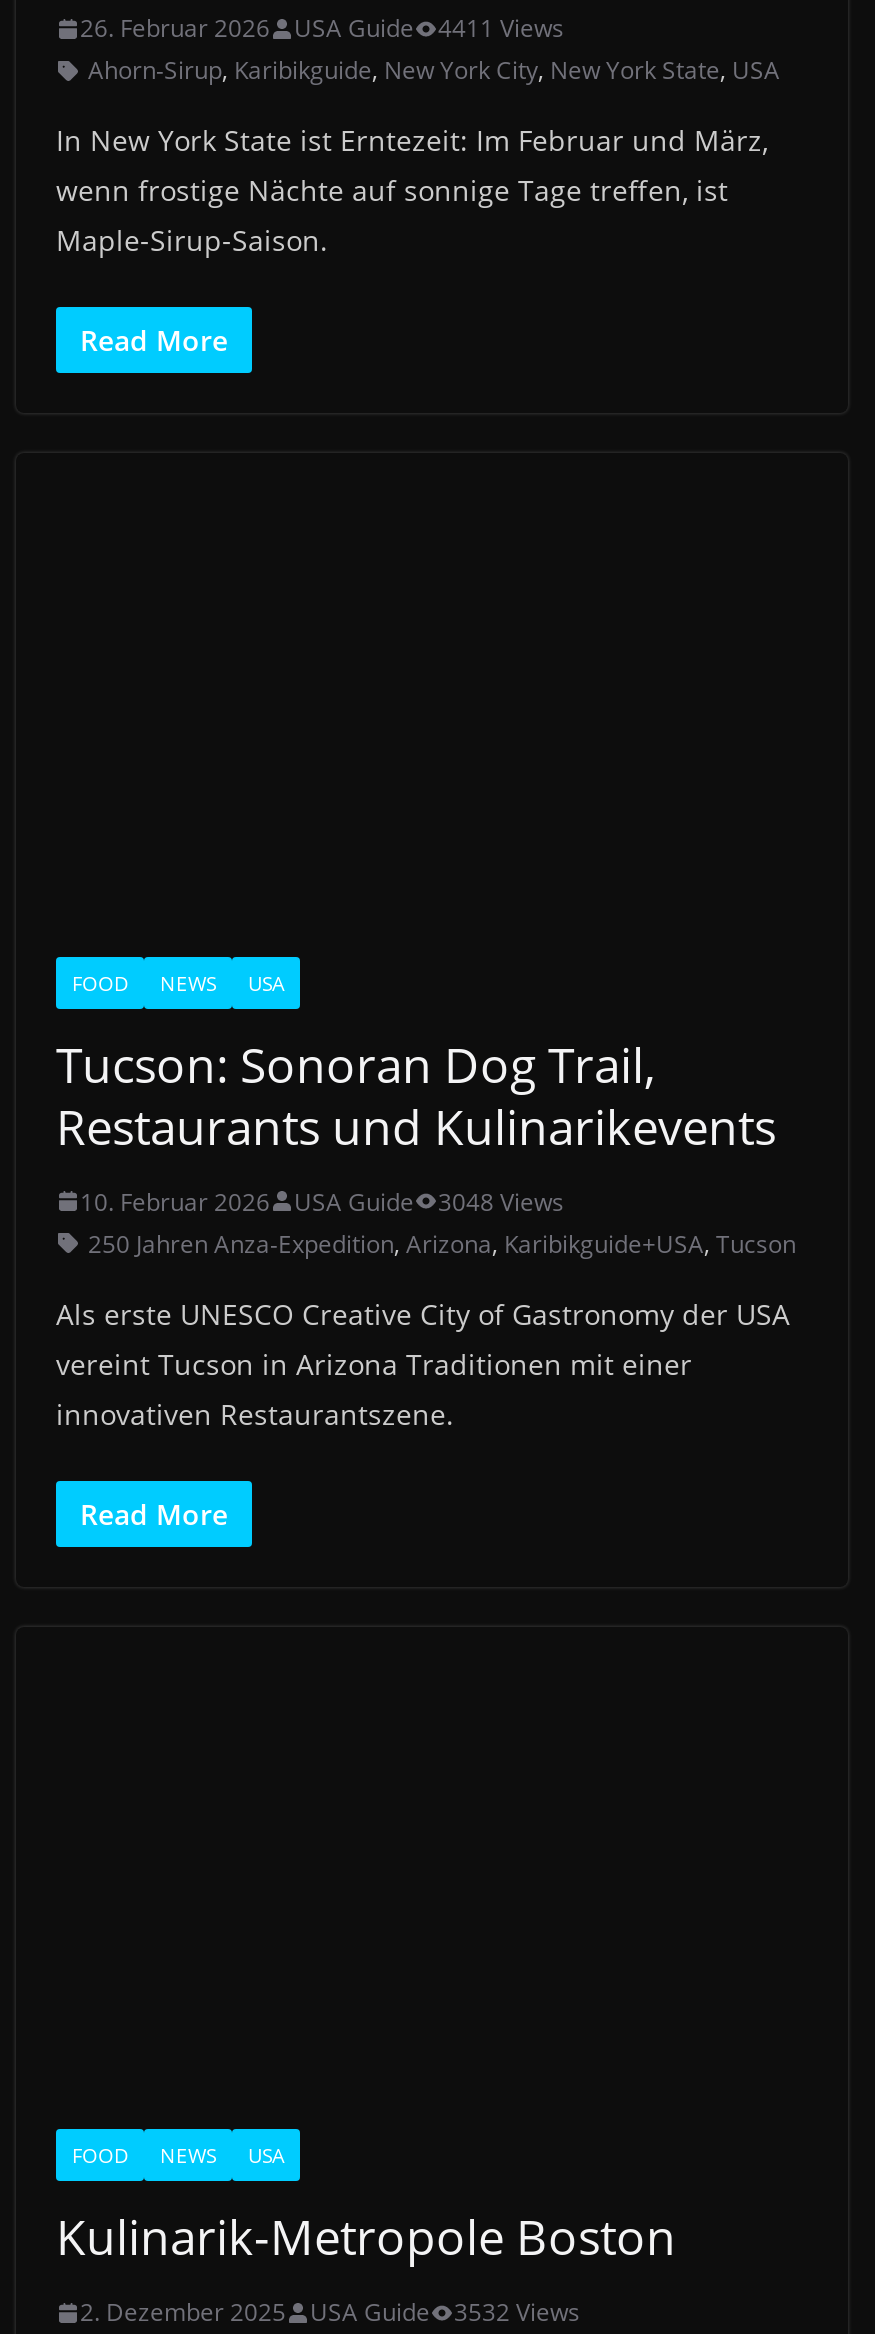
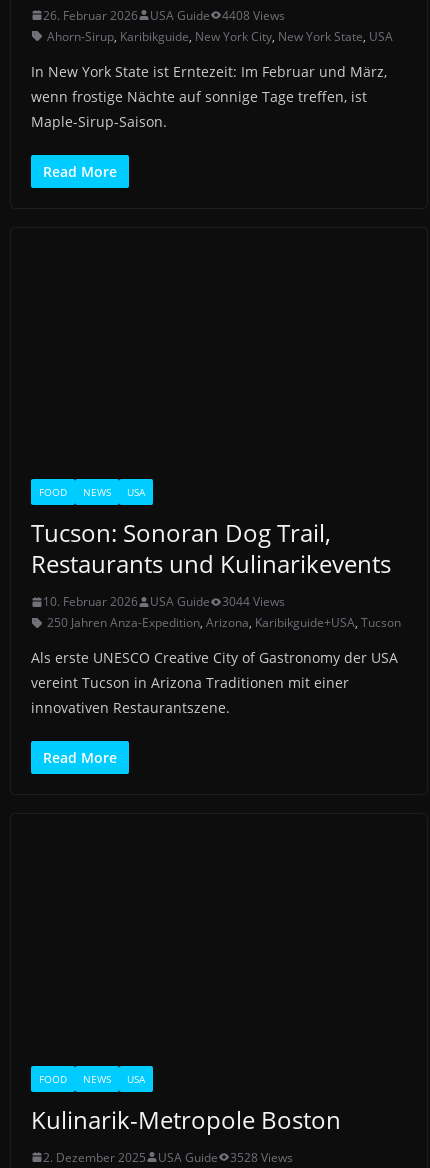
- 26. Februar 2026 USA Guide 4411 Views
+ 26. Februar 2026 USA Guide 4408 Views

- 10. Februar 2026 USA Guide 3048 Views
+ 10. Februar 2026 USA Guide 3044 Views

- 2. Dezember 2025 USA Guide 3532 Views
+ 2. Dezember 2025 USA Guide 3528 Views
